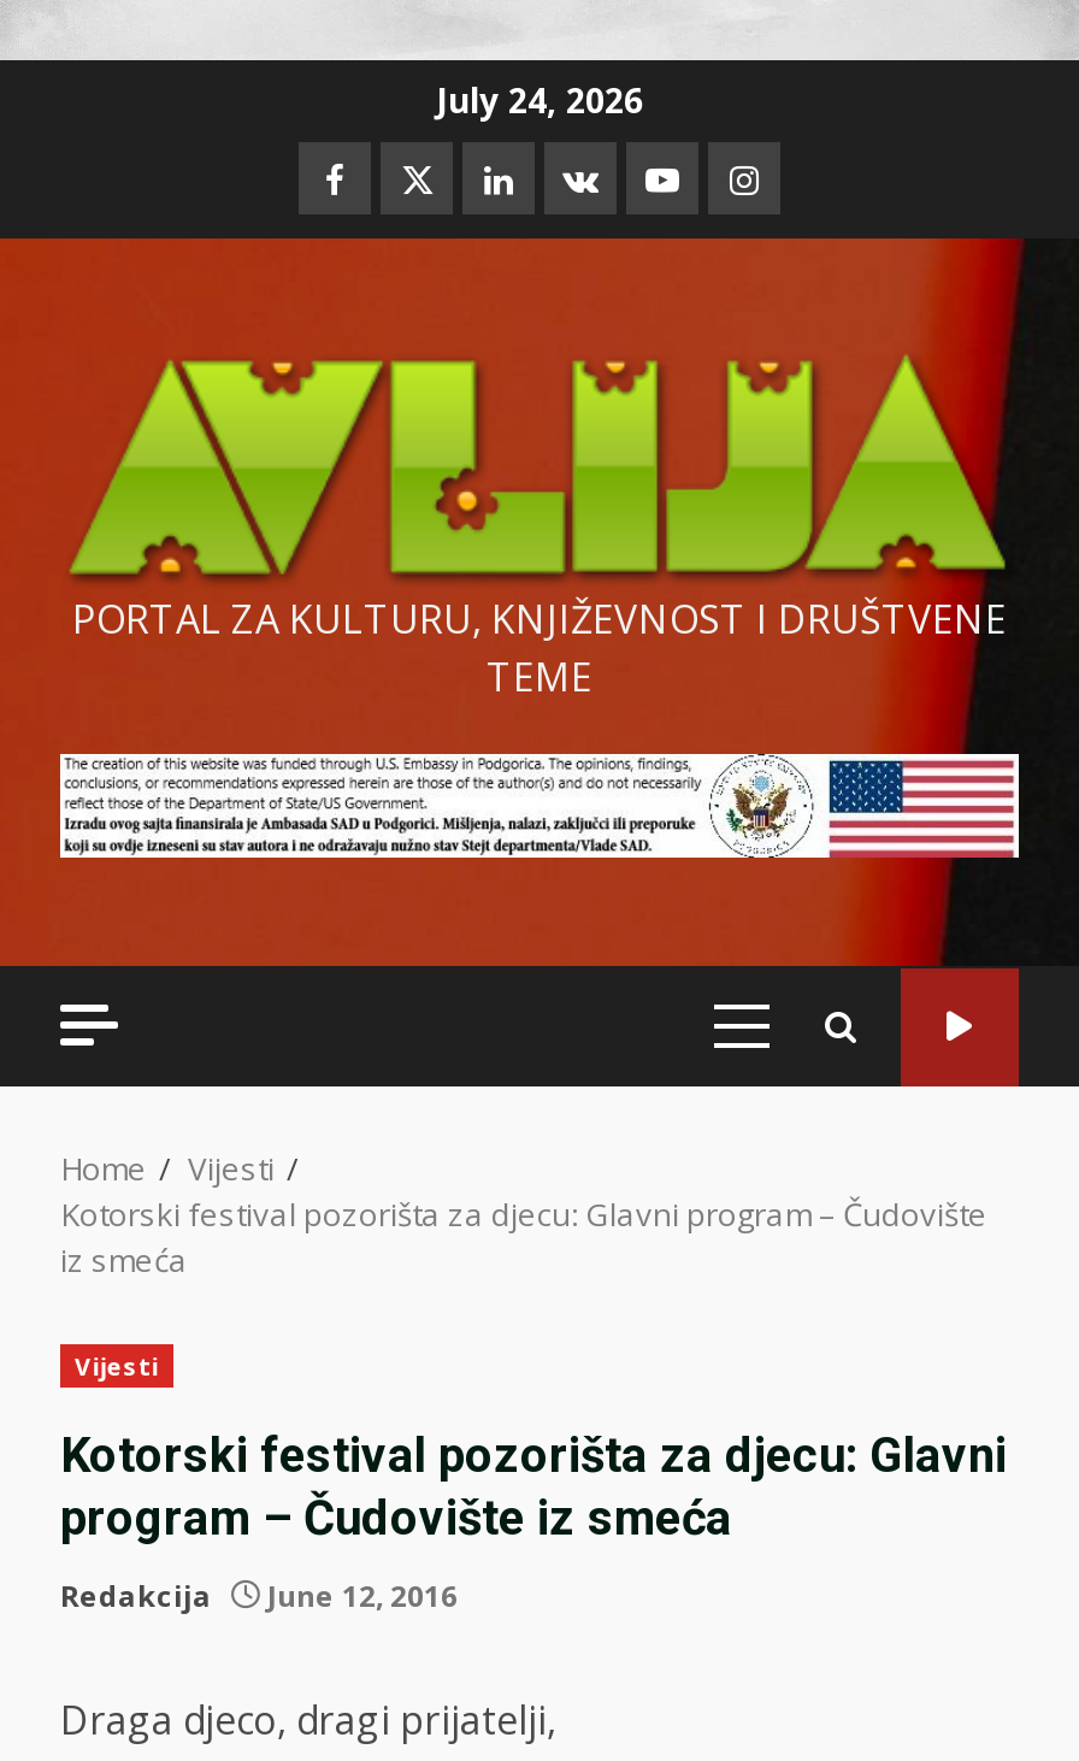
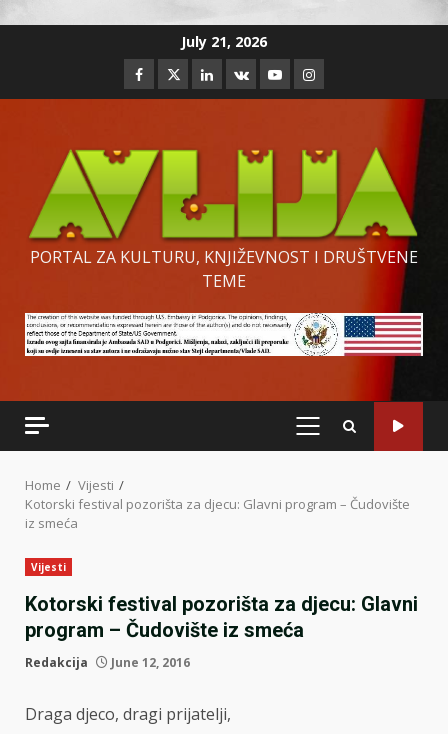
- July 24, 2026
+ July 21, 2026
